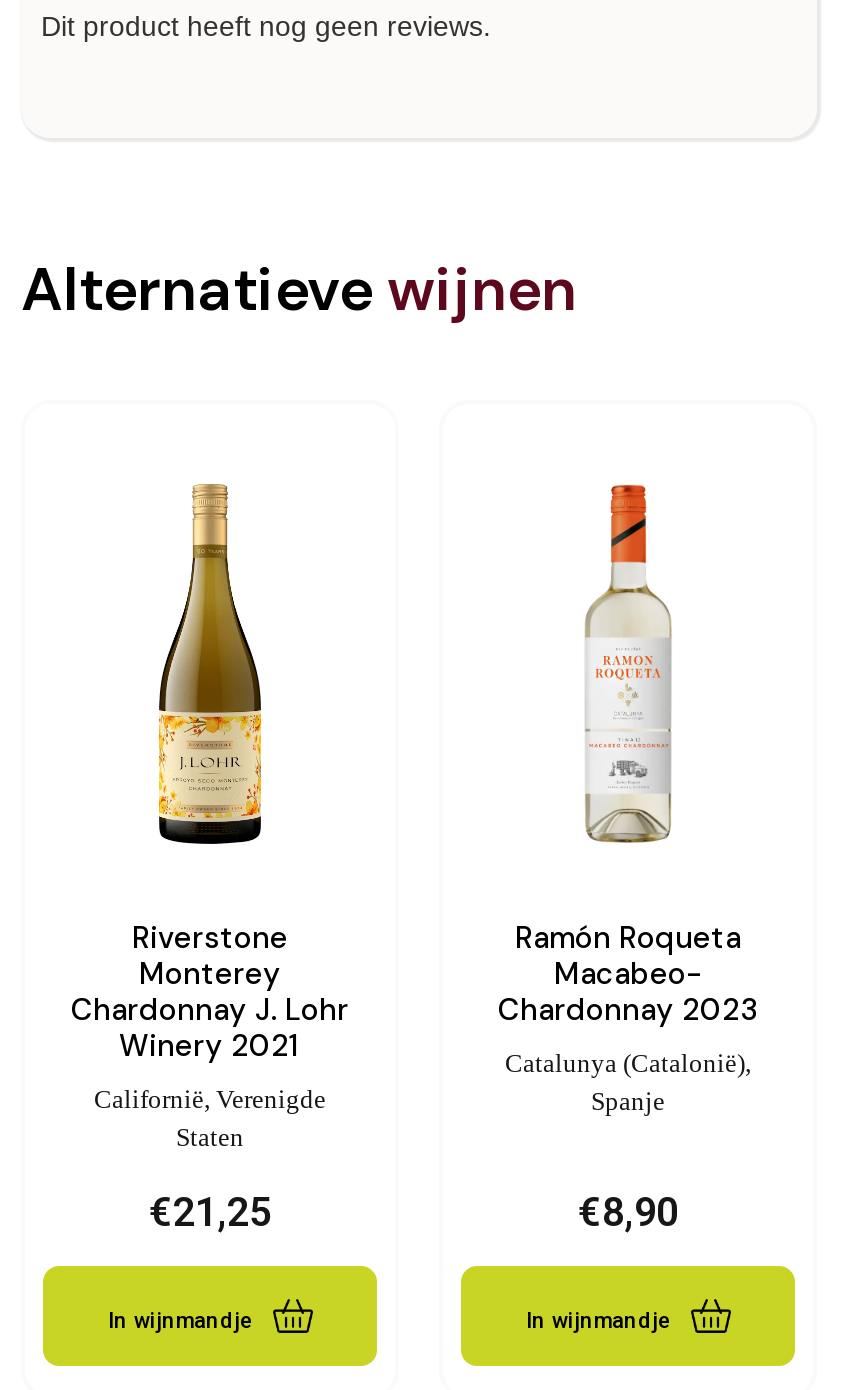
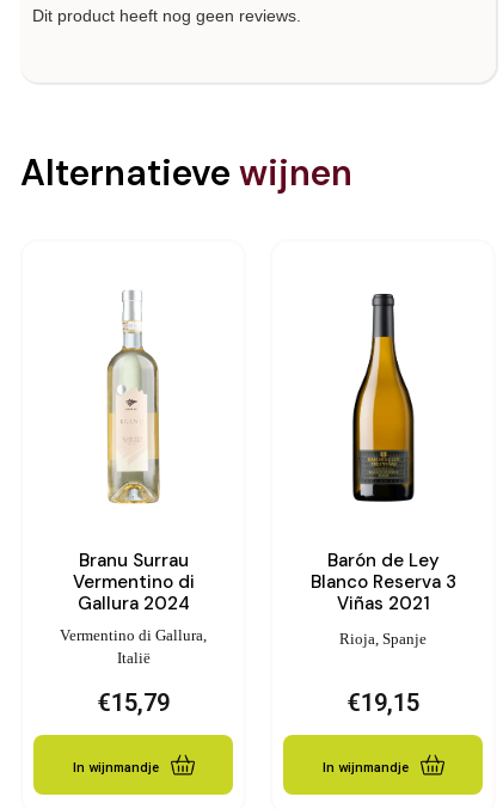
- [image]
- Riverstone
- Monterey
- Chardonnay J. Lohr
- Winery 2021
- Californië, Verenigde
- Staten
+ [image]
+ Branu Surrau
+ Vermentino di
+ Gallura 2024
+ Vermentino di Gallura,
+ Italië

- [image]
- Ramón Roqueta
- Macabeo-
- Chardonnay 2023
- Catalunya (Catalonië),
- Spanje
- €8,90
+ [image]
+ Barón de Ley
+ Blanco Reserva 3
+ Viñas 2021
+ Rioja, Spanje
+ €19,15

- €21,25
+ €15,79
